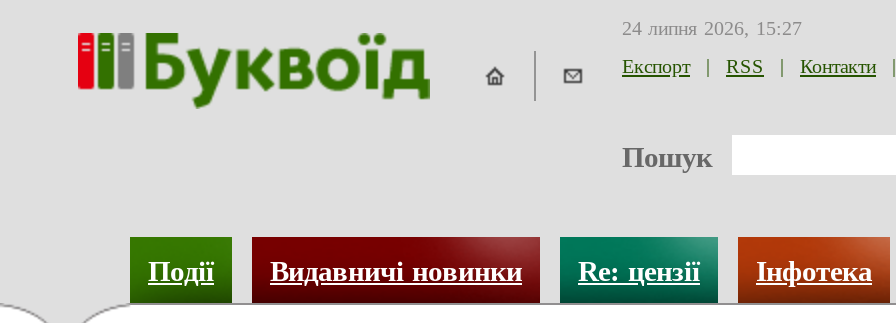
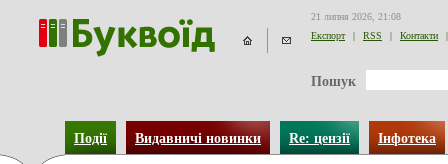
- 24 липня 2026, 15:27
+ 21 липня 2026, 21:08
